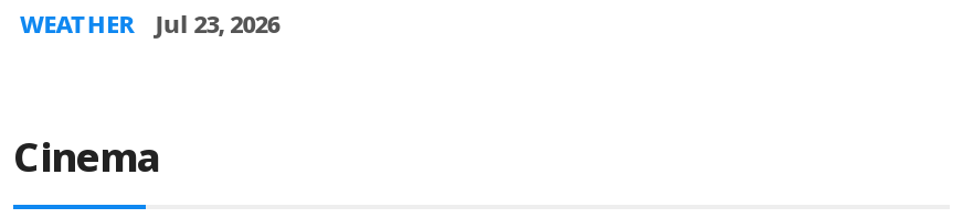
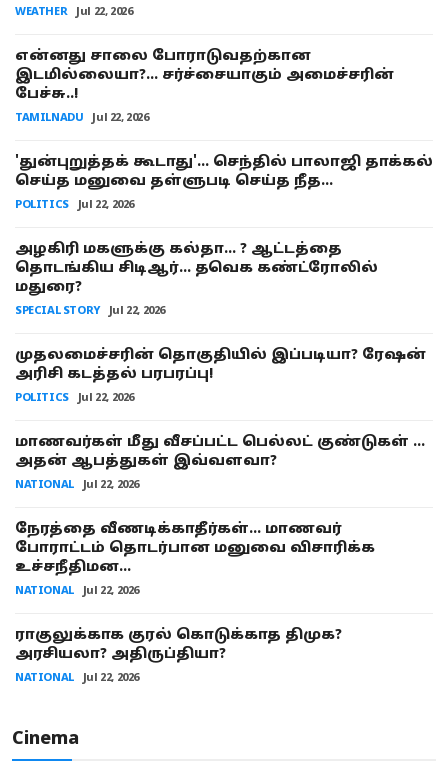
- Jul 23, 2026
+ Jul 22, 2026
+ என்னது சாலை போராடுவதற்கான
+ இடமில்லையா?... சர்ச்சையாகும் அமைச்சரின்
+ பேச்சு..!
+ TAMILNADU
+ Jul 22, 2026
+ 'துன்புறுத்தக் கூடாது'... செந்தில் பாலாஜி தாக்கல்
+ செய்த மனுவை தள்ளுபடி செய்த நீத...
+ POLITICS
+ Jul 22, 2026
+ அழகிரி மகளுக்கு கல்தா... ? ஆட்டத்தை
+ தொடங்கிய சிடிஆர்... தவெக கண்ட்ரோலில்
+ மதுரை?
+ SPECIAL STORY
+ Jul 22, 2026
+ முதலமைச்சரின் தொகுதியில் இப்படியா? ரேஷன்
+ அரிசி கடத்தல் பரபரப்பு!
+ POLITICS
+ Jul 22, 2026
+ மாணவர்கள் மீது வீசப்பட்ட பெல்லட் குண்டுகள் ...
+ அதன் ஆபத்துகள் இவ்வளவா?
+ NATIONAL
+ Jul 22, 2026
+ நேரத்தை வீணடிக்காதீர்கள்... மாணவர்
+ போராட்டம் தொடர்பான மனுவை விசாரிக்க
+ உச்சநீதிமன...
+ NATIONAL
+ Jul 22, 2026
+ ராகுலுக்காக குரல் கொடுக்காத திமுக?
+ அரசியலா? அதிருப்தியா?
+ NATIONAL
+ Jul 22, 2026
